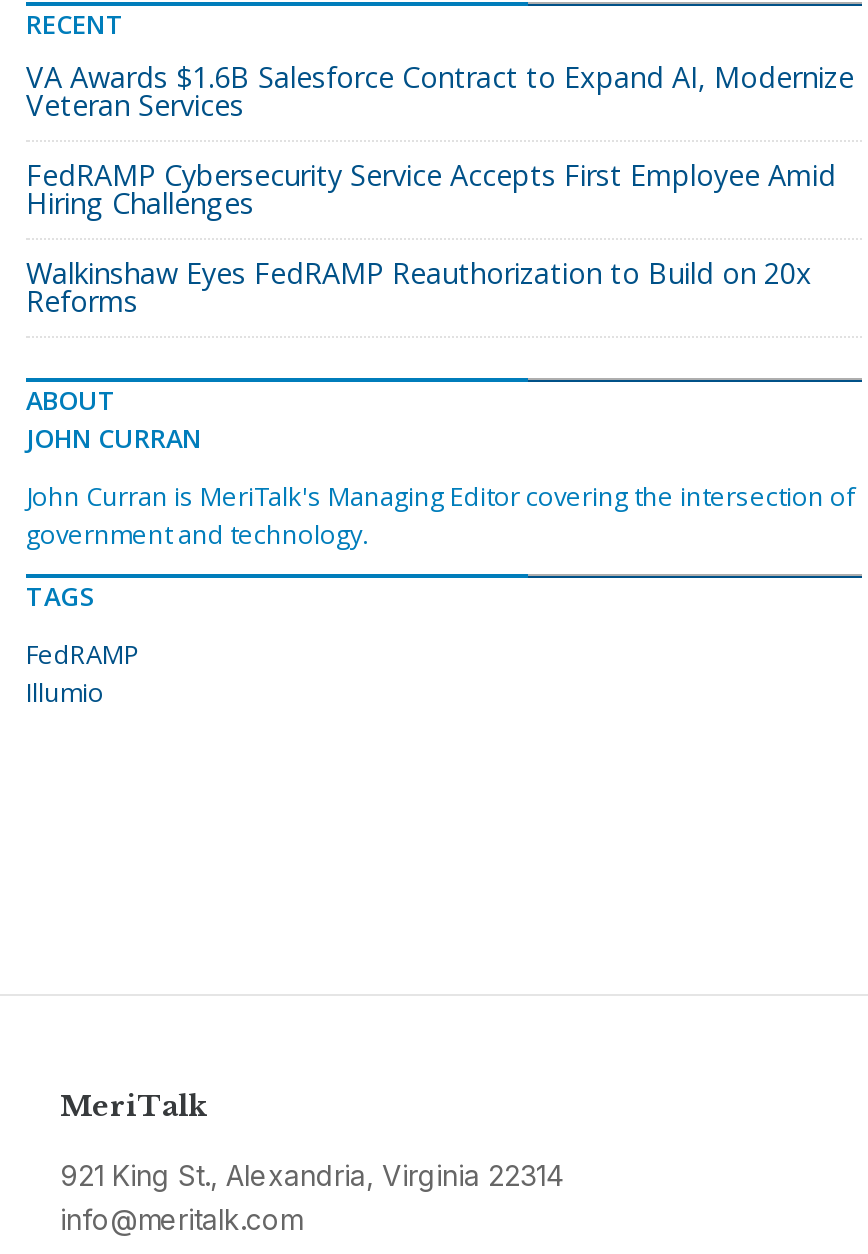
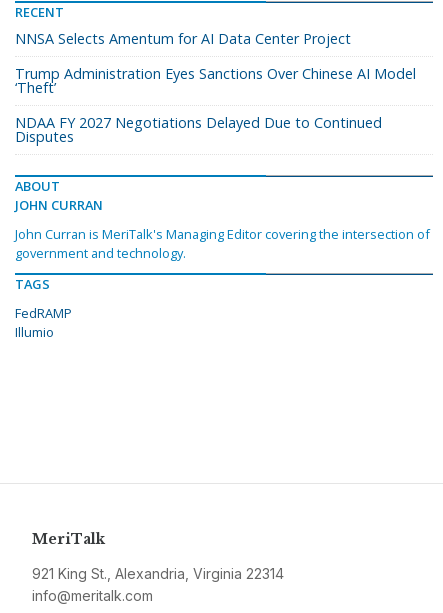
- VA Awards $1.6B Salesforce Contract to Expand AI, Modernize
- Veteran Services
+ NNSA Selects Amentum for AI Data Center Project

- FedRAMP Cybersecurity Service Accepts First Employee Amid
- Hiring Challenges
+ Trump Administration Eyes Sanctions Over Chinese AI Model
+ ‘Theft’

- Walkinshaw Eyes FedRAMP Reauthorization to Build on 20x
- Reforms
+ NDAA FY 2027 Negotiations Delayed Due to Continued
+ Disputes
